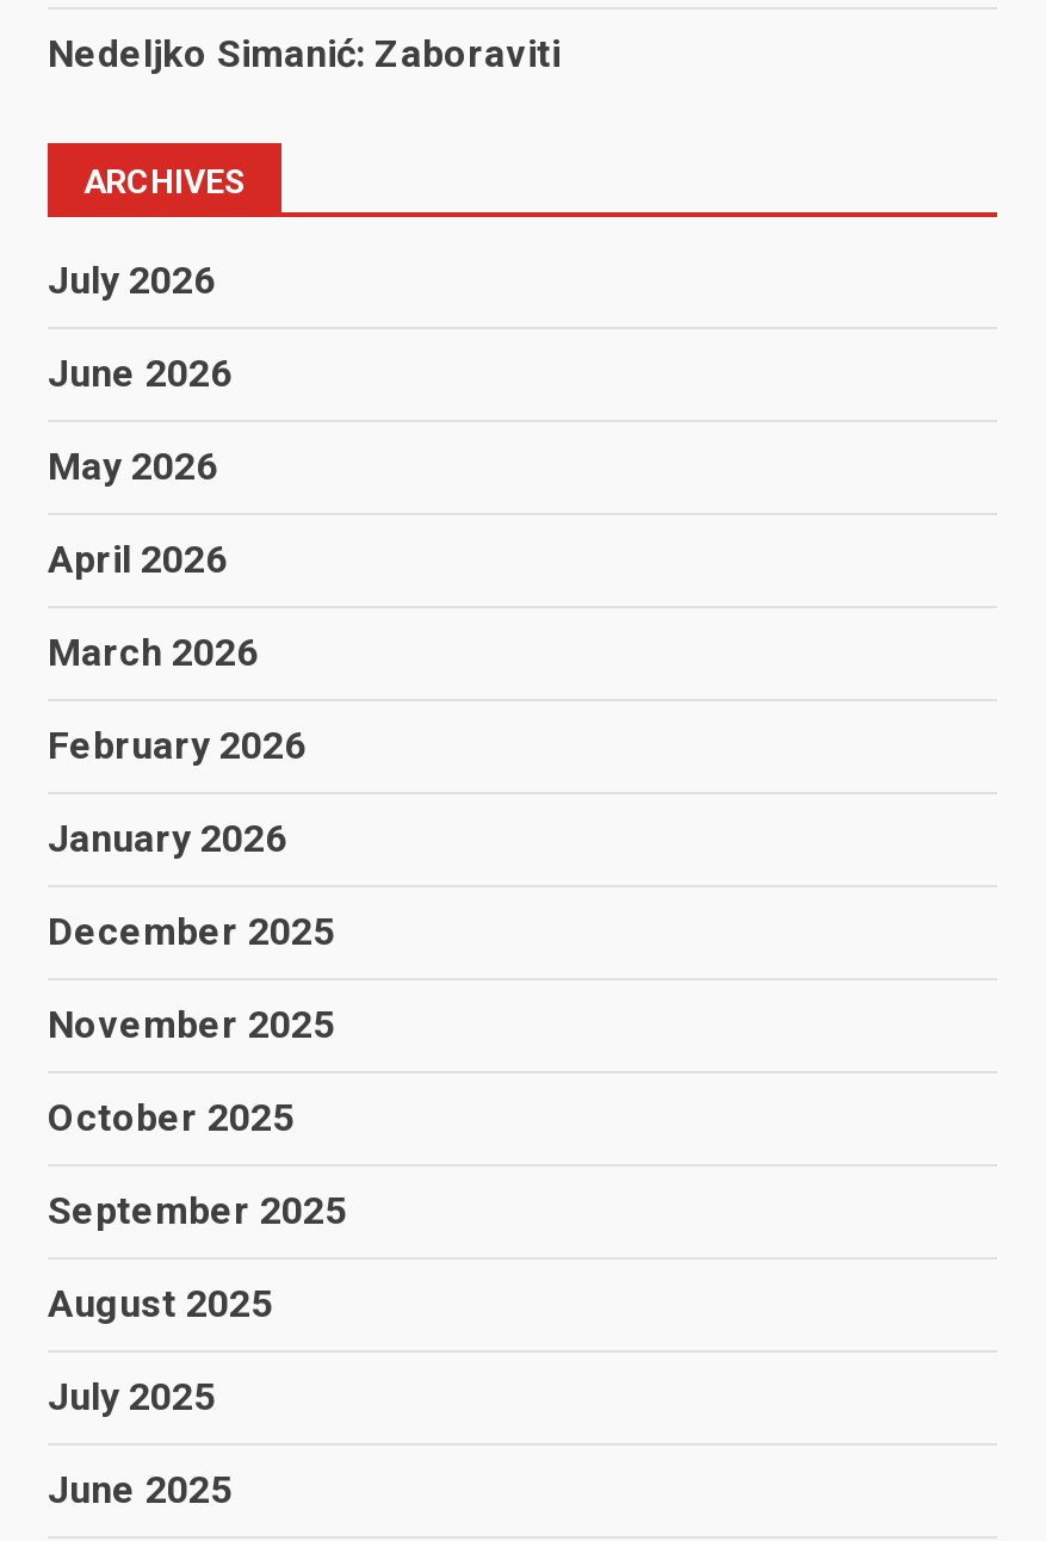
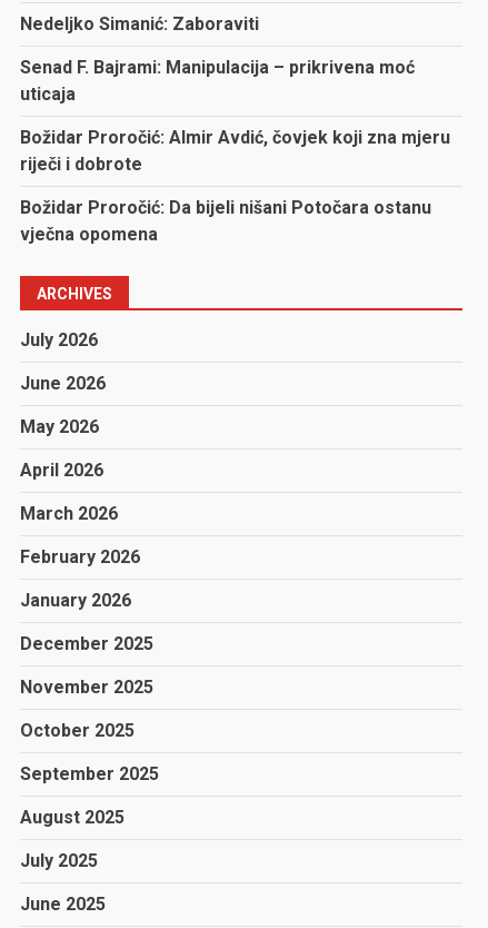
+ Senad F. Bajrami: Manipulacija – prikrivena moć
+ uticaja
+ Božidar Proročić: Almir Avdić, čovjek koji zna mjeru
+ riječi i dobrote
+ Božidar Proročić: Da bijeli nišani Potočara ostanu
+ vječna opomena
